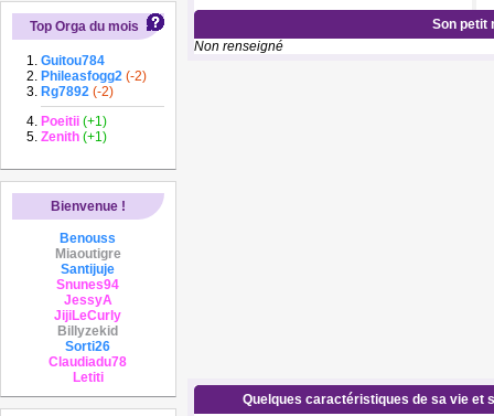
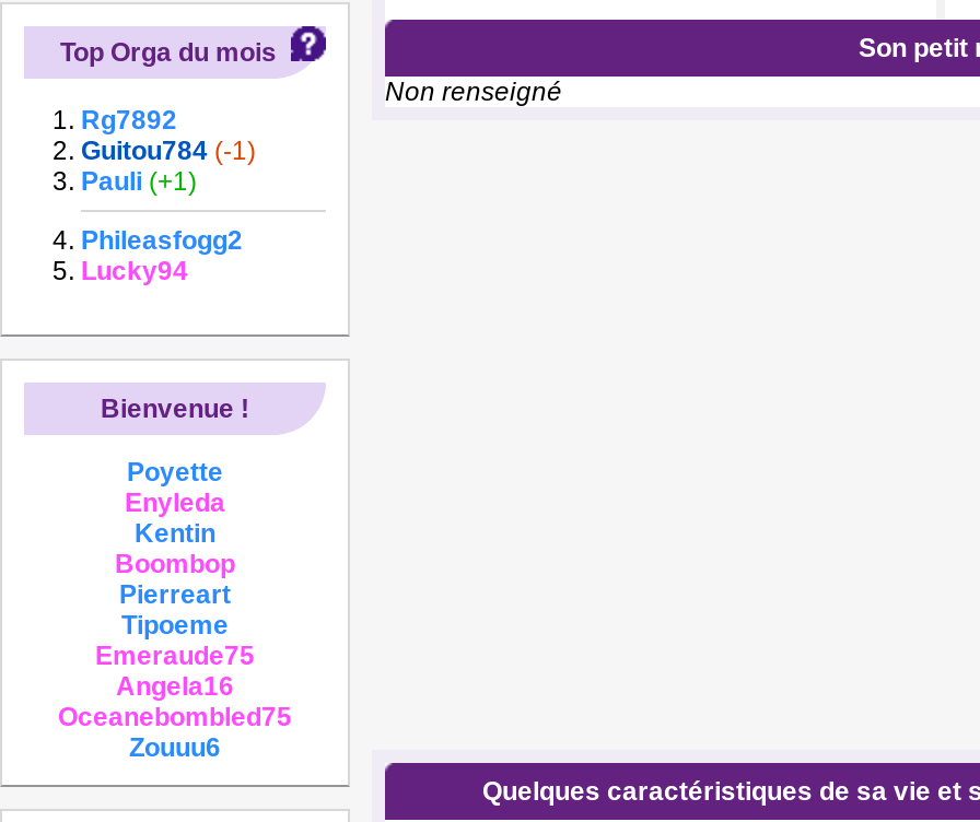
- Guitou784
- Phileasfogg2 (-2)
- Rg7892 (-2)
+ Rg7892
+ Guitou784 (-1)
+ Pauli (+1)

- Poeitii (+1)
- Zenith (+1)
+ Phileasfogg2
+ Lucky94

- Benouss
- Miaoutigre
- Santijuje
- Snunes94
- JessyA
- JijiLeCurly
- Billyzekid
- Sorti26
- Claudiadu78
- Letiti
+ Poyette
+ Enyleda
+ Kentin
+ Boombop
+ Pierreart
+ Tipoeme
+ Emeraude75
+ Angela16
+ Oceanebombled75
+ Zouuu6
